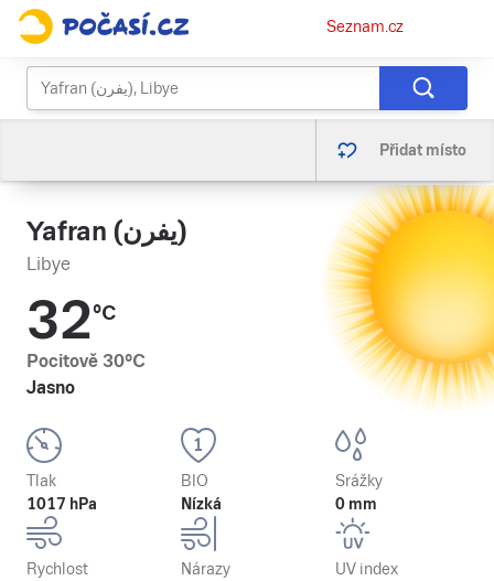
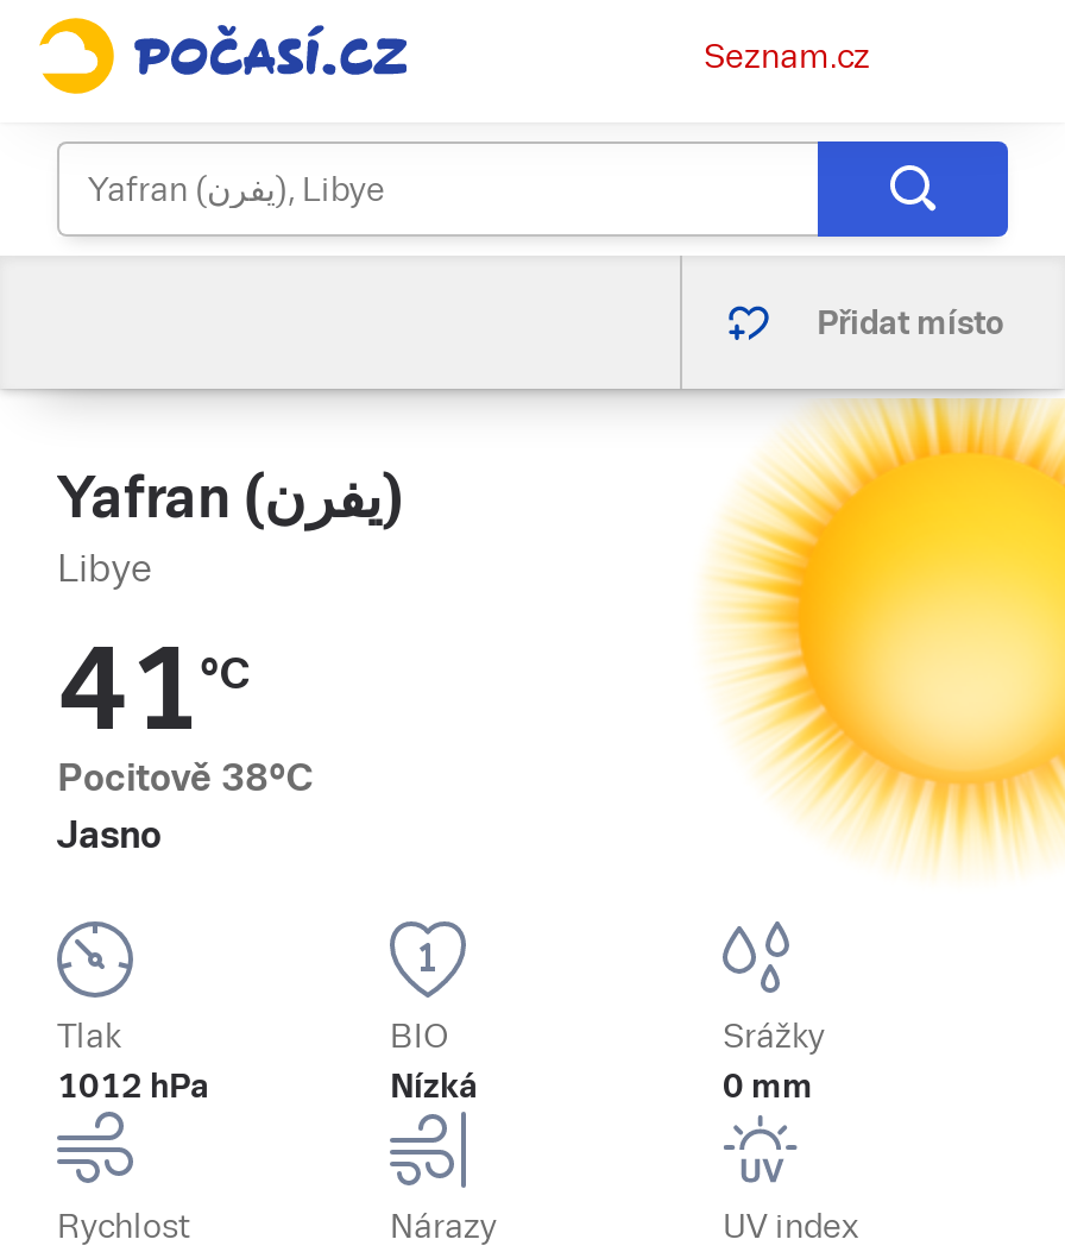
- 32°C
+ 41°C

- Pocitově 30°C
+ Pocitově 38°C

- 1017 hPa
+ 1012 hPa
